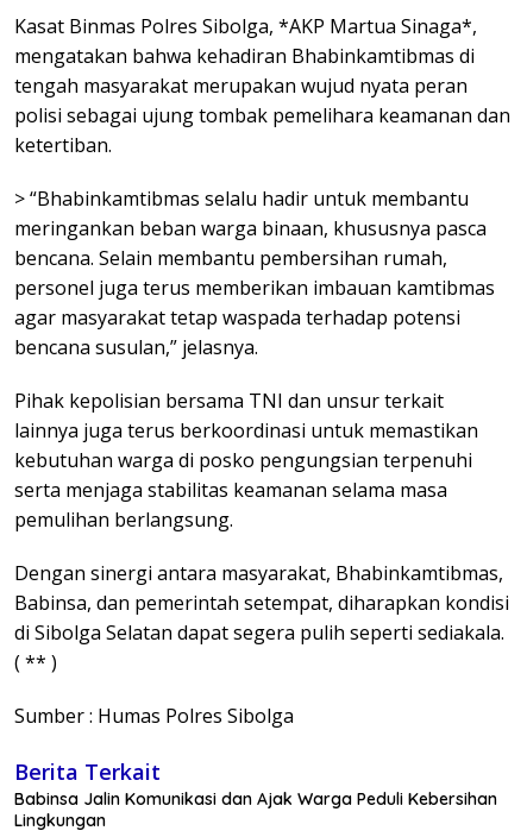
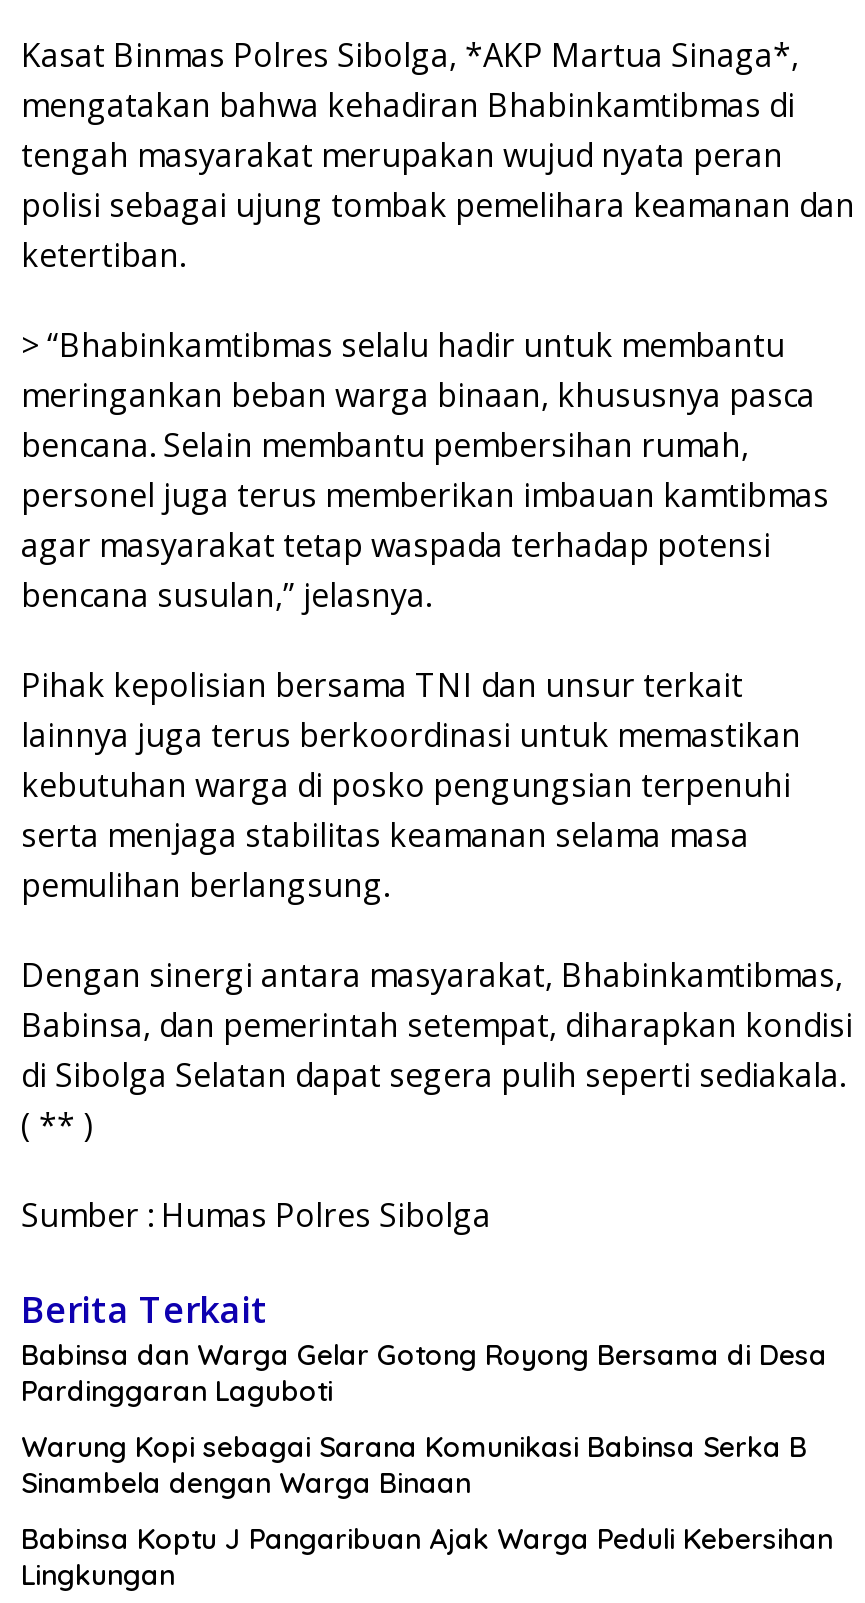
- Babinsa Jalin Komunikasi dan Ajak Warga Peduli Kebersihan
+ Babinsa dan Warga Gelar Gotong Royong Bersama di Desa
+ Pardinggaran Laguboti
+ Warung Kopi sebagai Sarana Komunikasi Babinsa Serka B
+ Sinambela dengan Warga Binaan
+ Babinsa Koptu J Pangaribuan Ajak Warga Peduli Kebersihan
